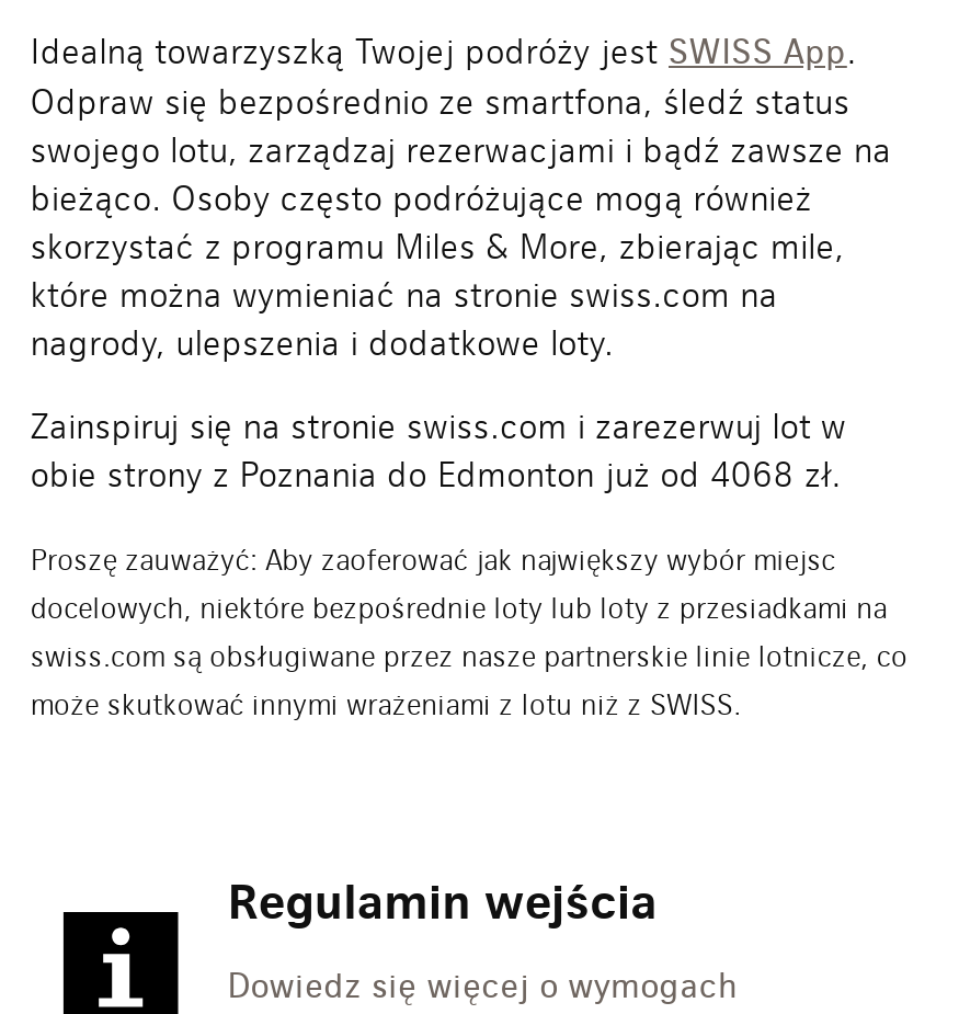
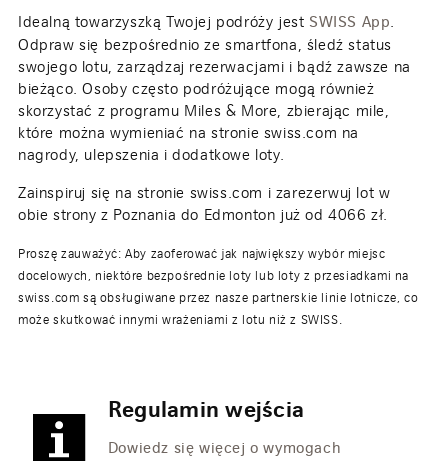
- obie strony z Poznania do Edmonton już od 4068 zł.
+ obie strony z Poznania do Edmonton już od 4066 zł.
